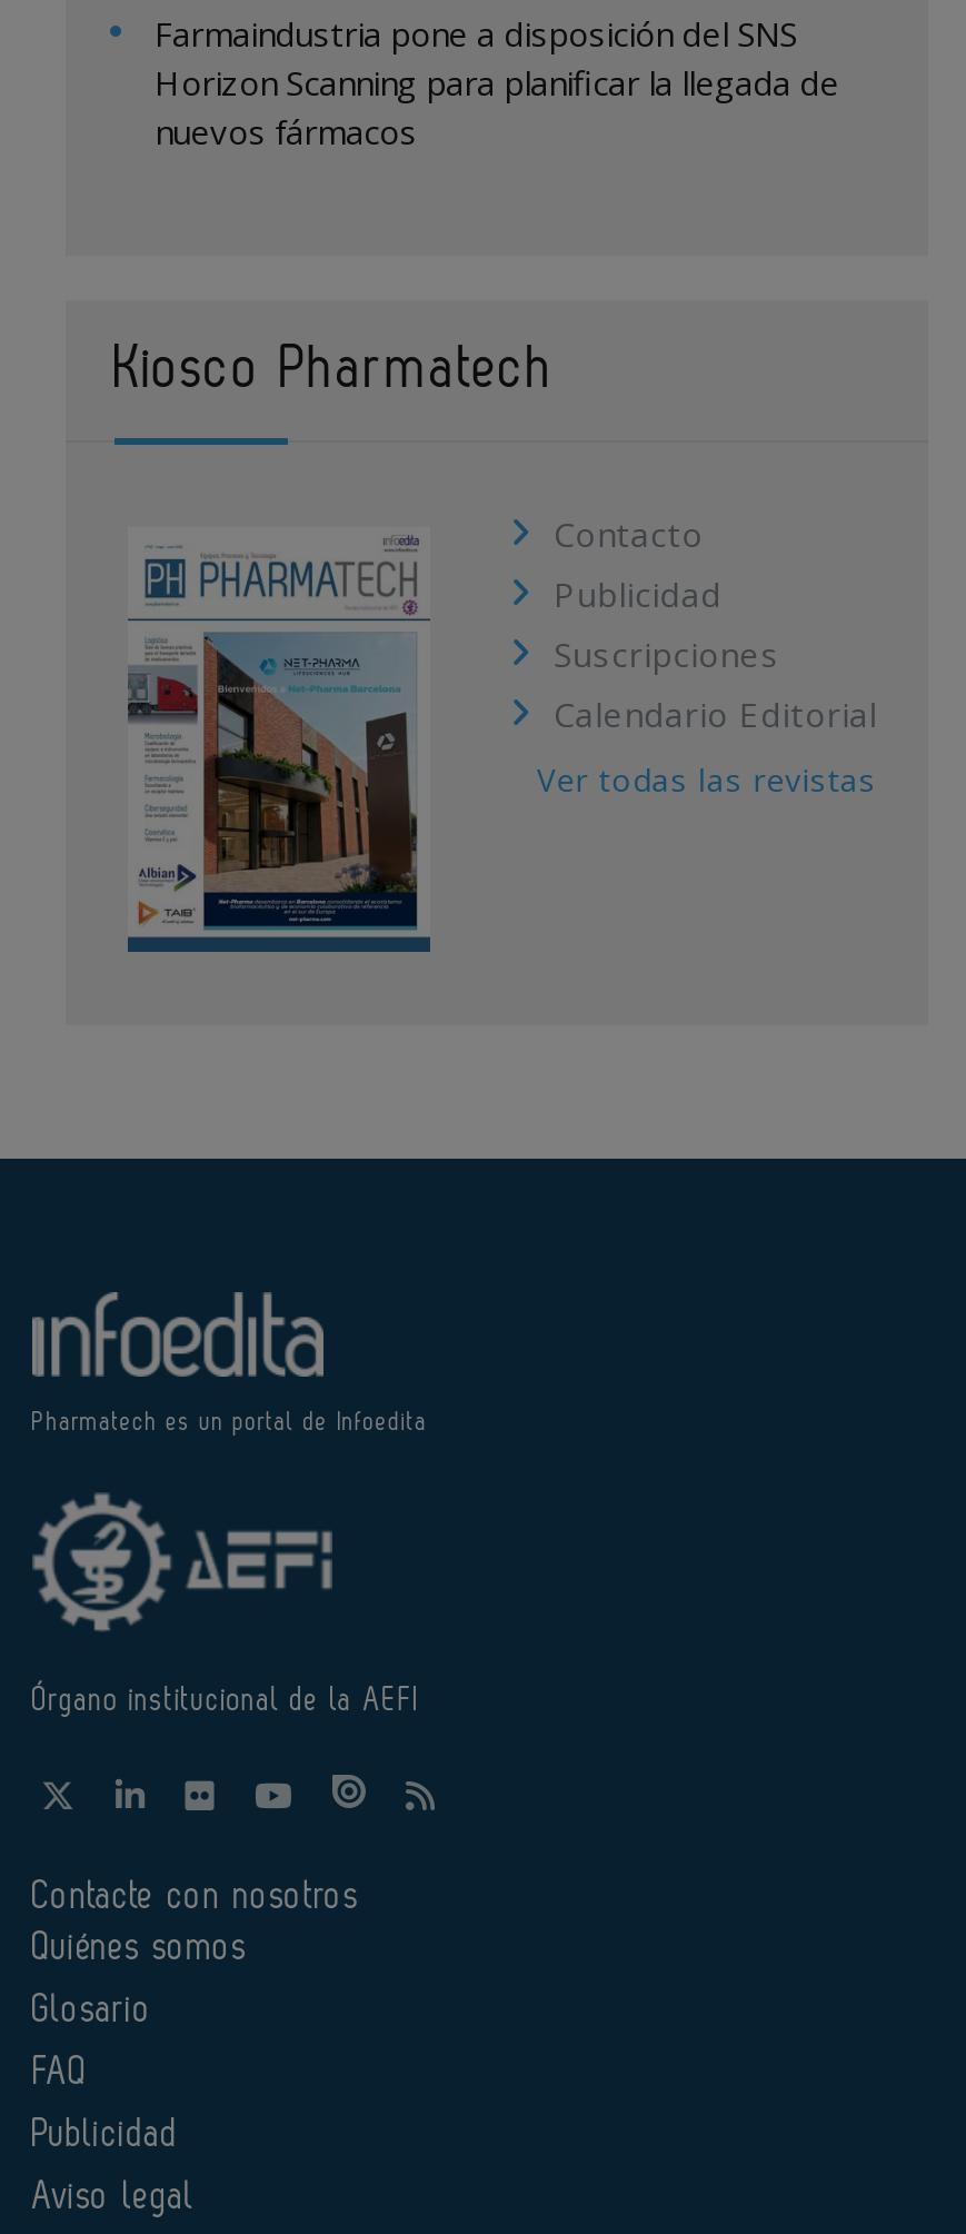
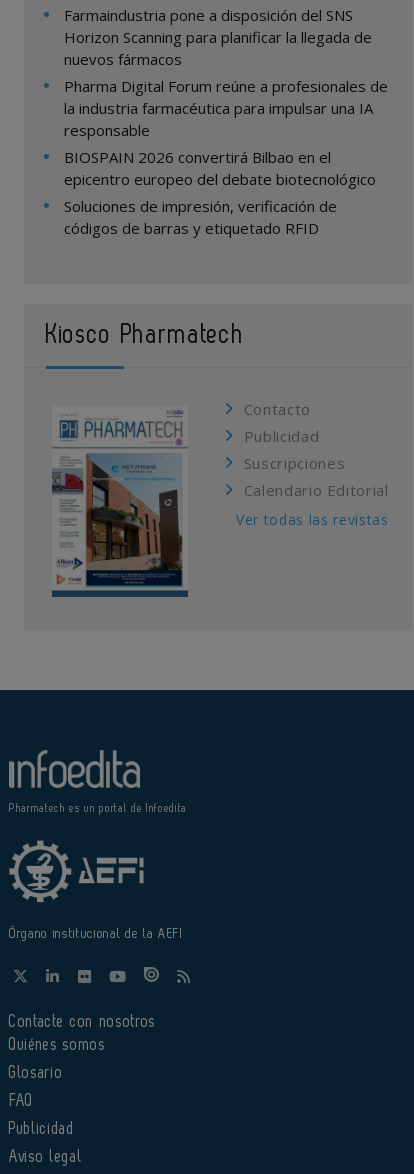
+ Pharma Digital Forum reúne a profesionales de
+ la industria farmacéutica para impulsar una IA
+ responsable
+ BIOSPAIN 2026 convertirá Bilbao en el
+ epicentro europeo del debate biotecnológico
+ Soluciones de impresión, verificación de
+ códigos de barras y etiquetado RFID
